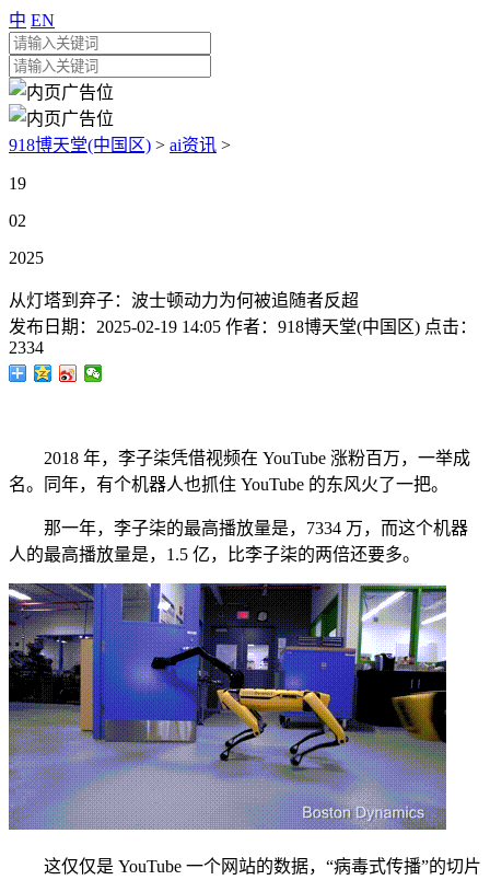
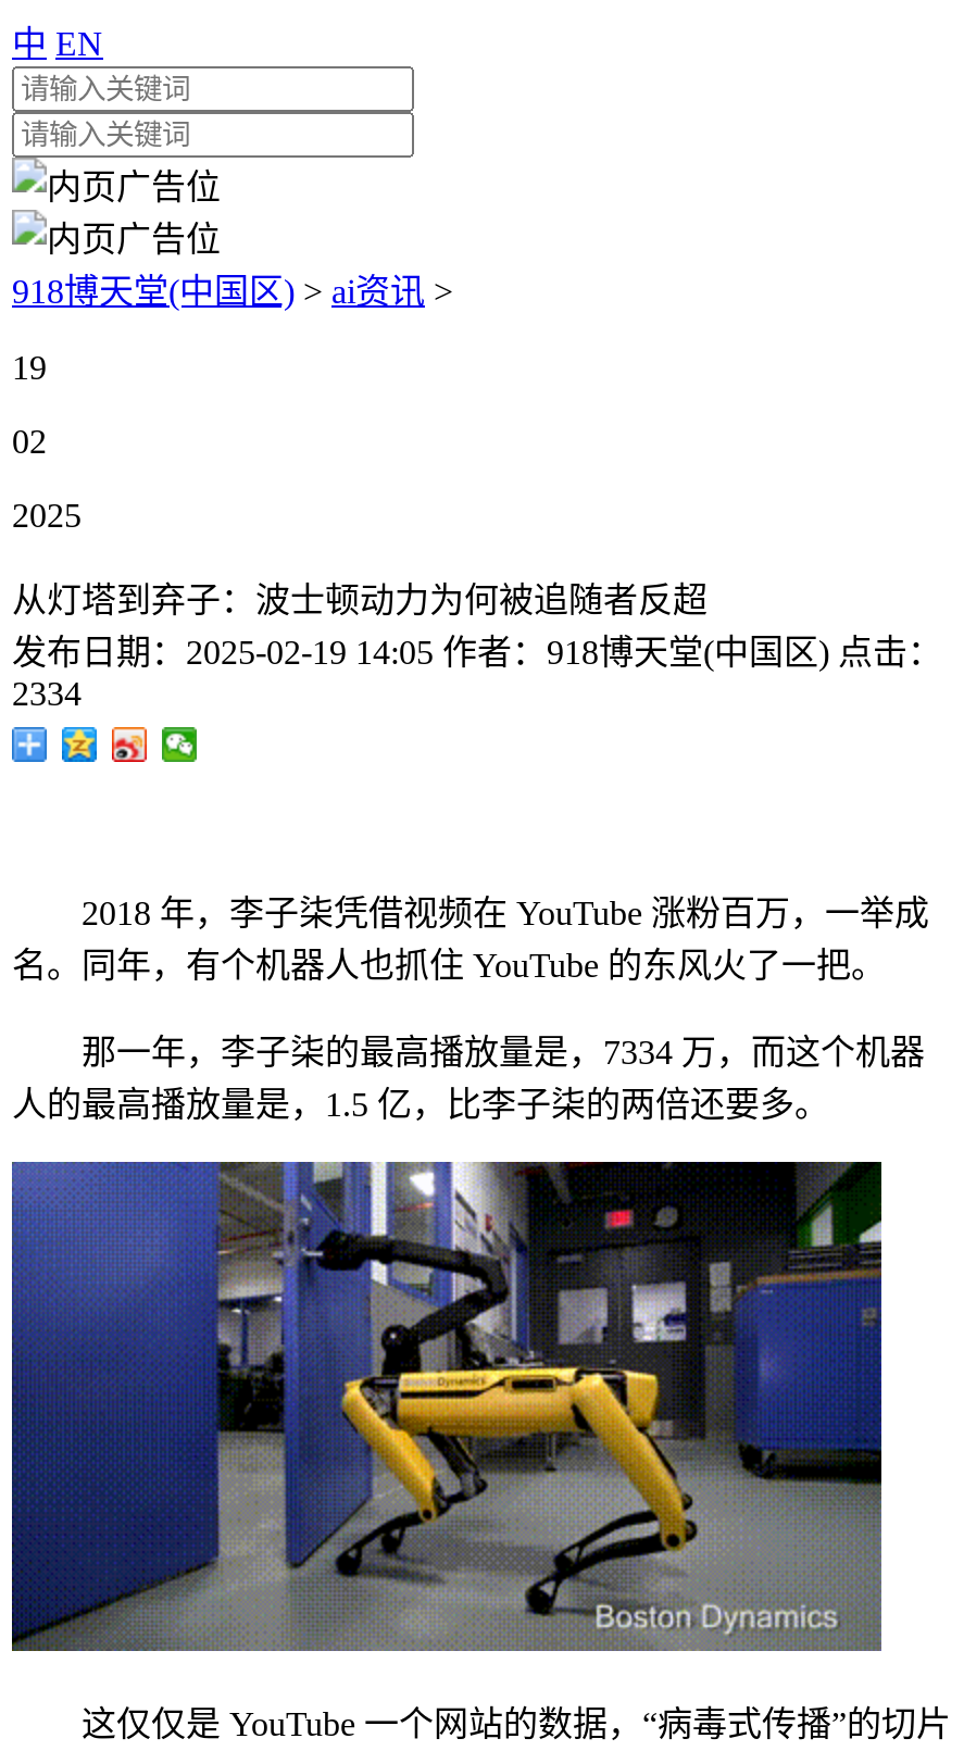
- [image]
+ [image]
